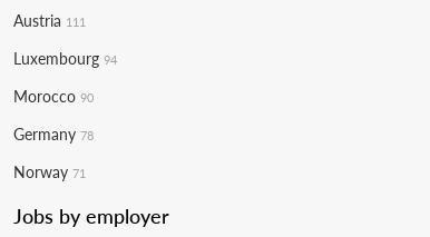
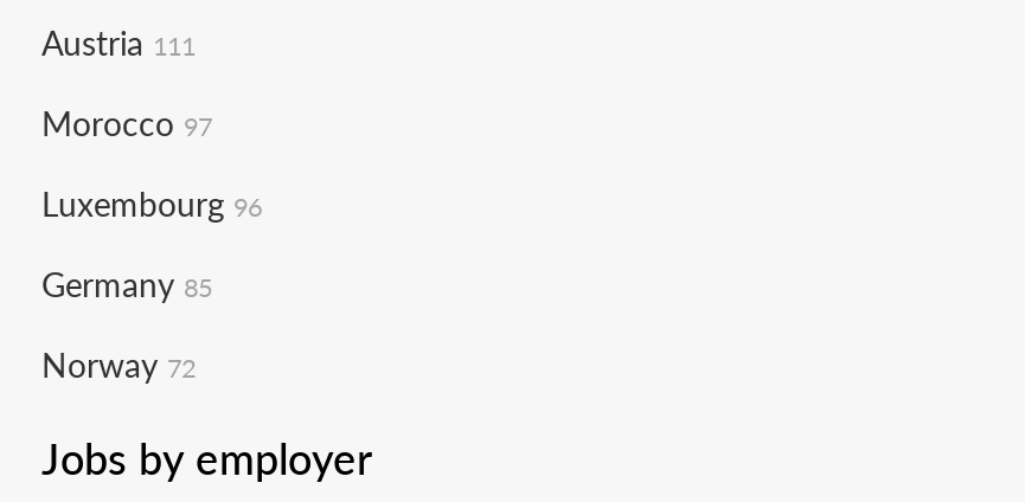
- Luxembourg 94
+ Morocco 97

- Morocco 90
+ Luxembourg 96

- Germany 78
+ Germany 85

- Norway 71
+ Norway 72
